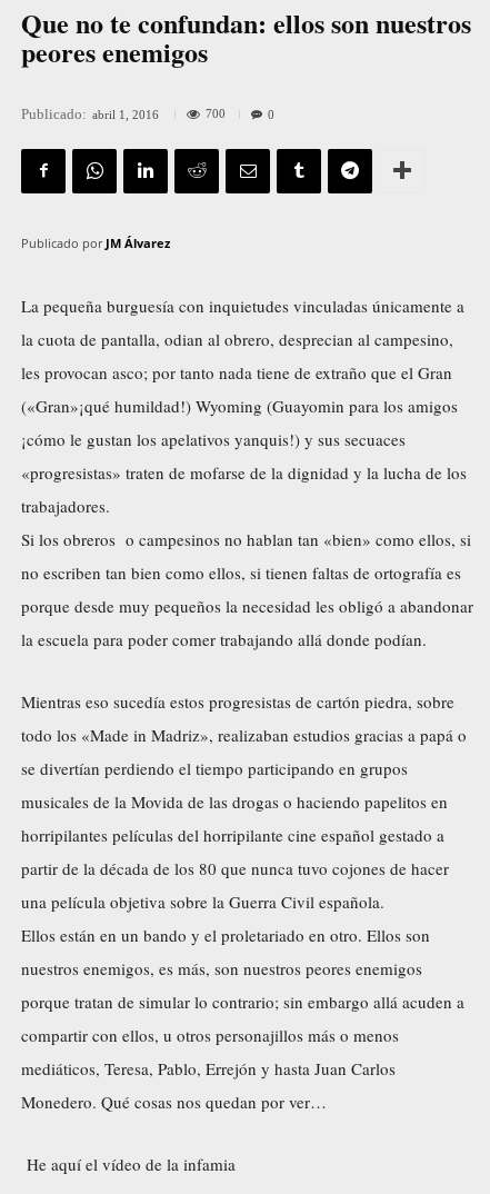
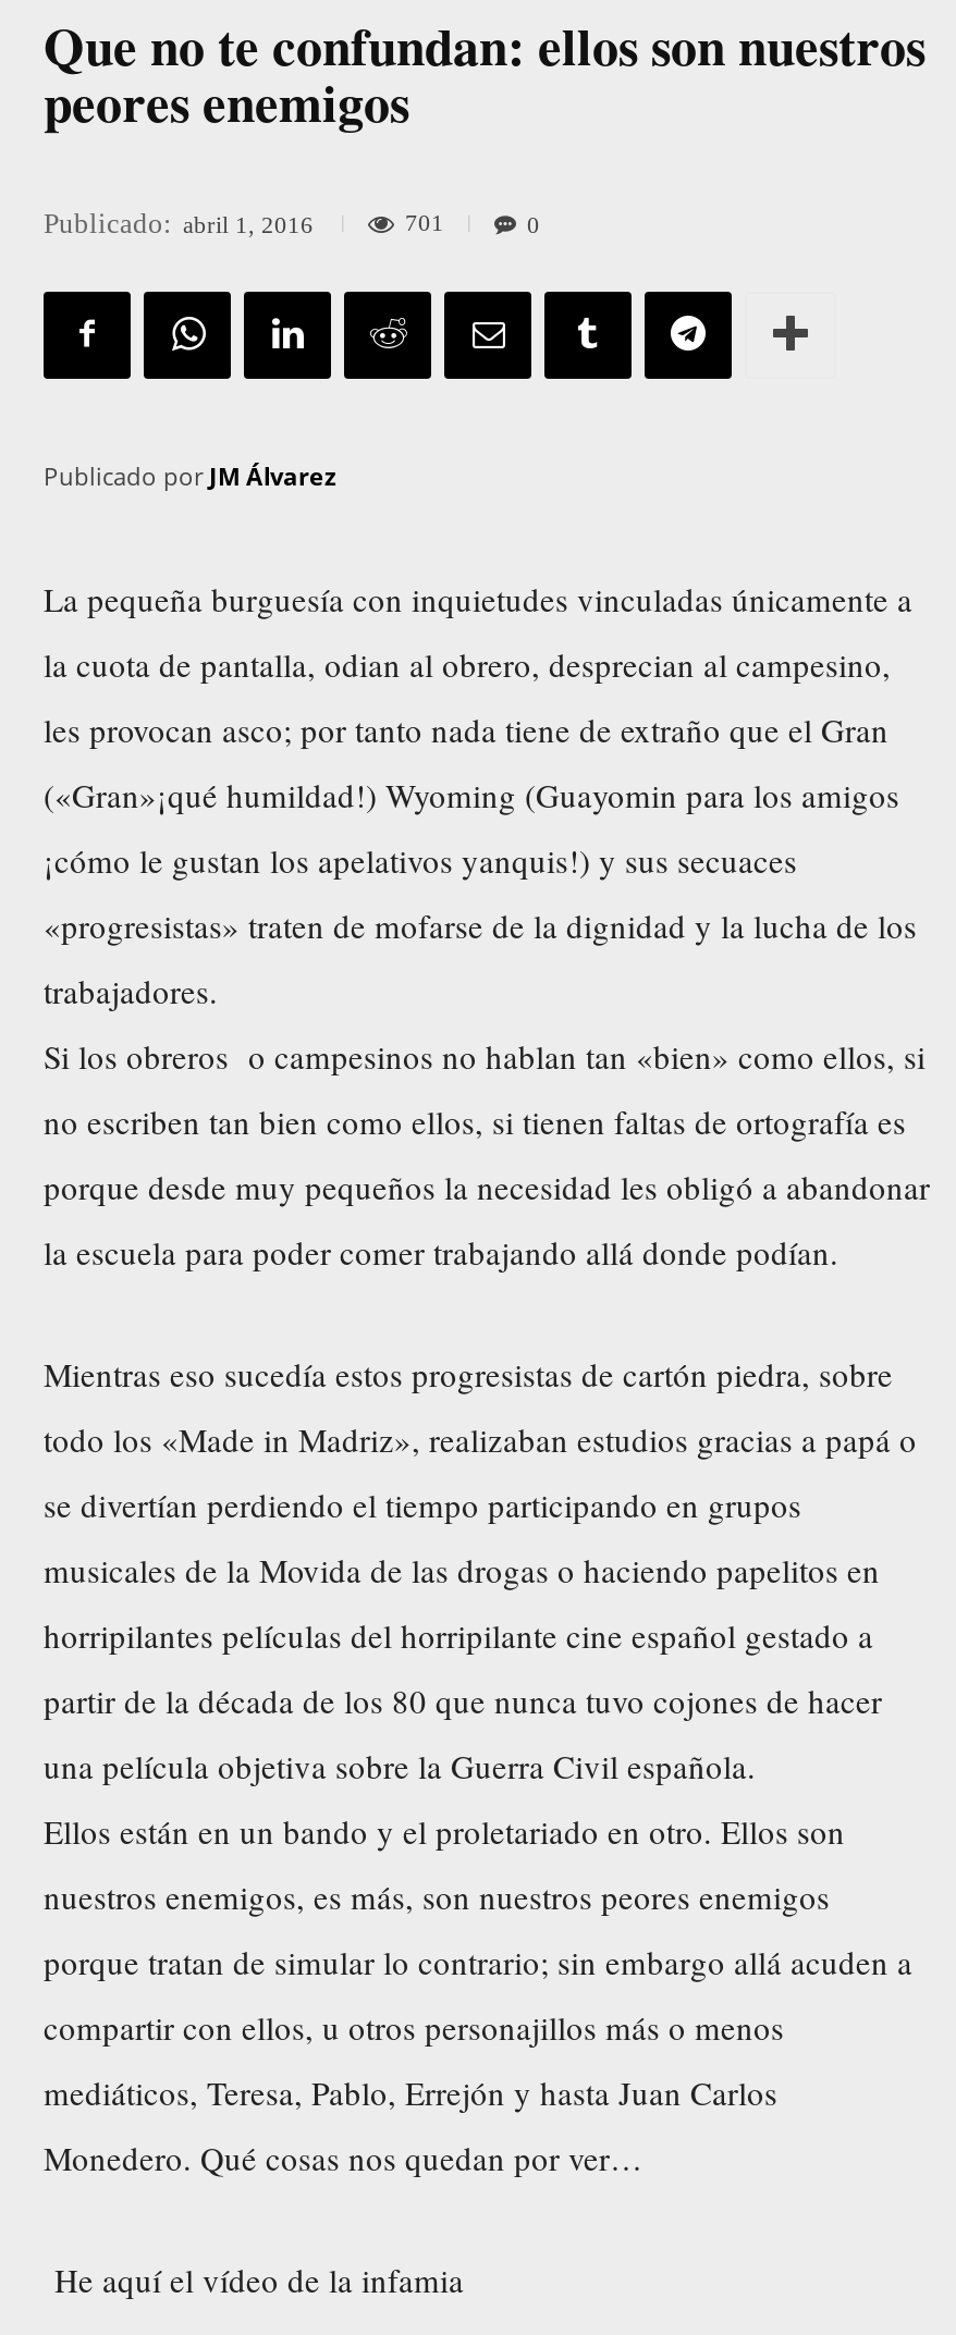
- 700
+ 701
